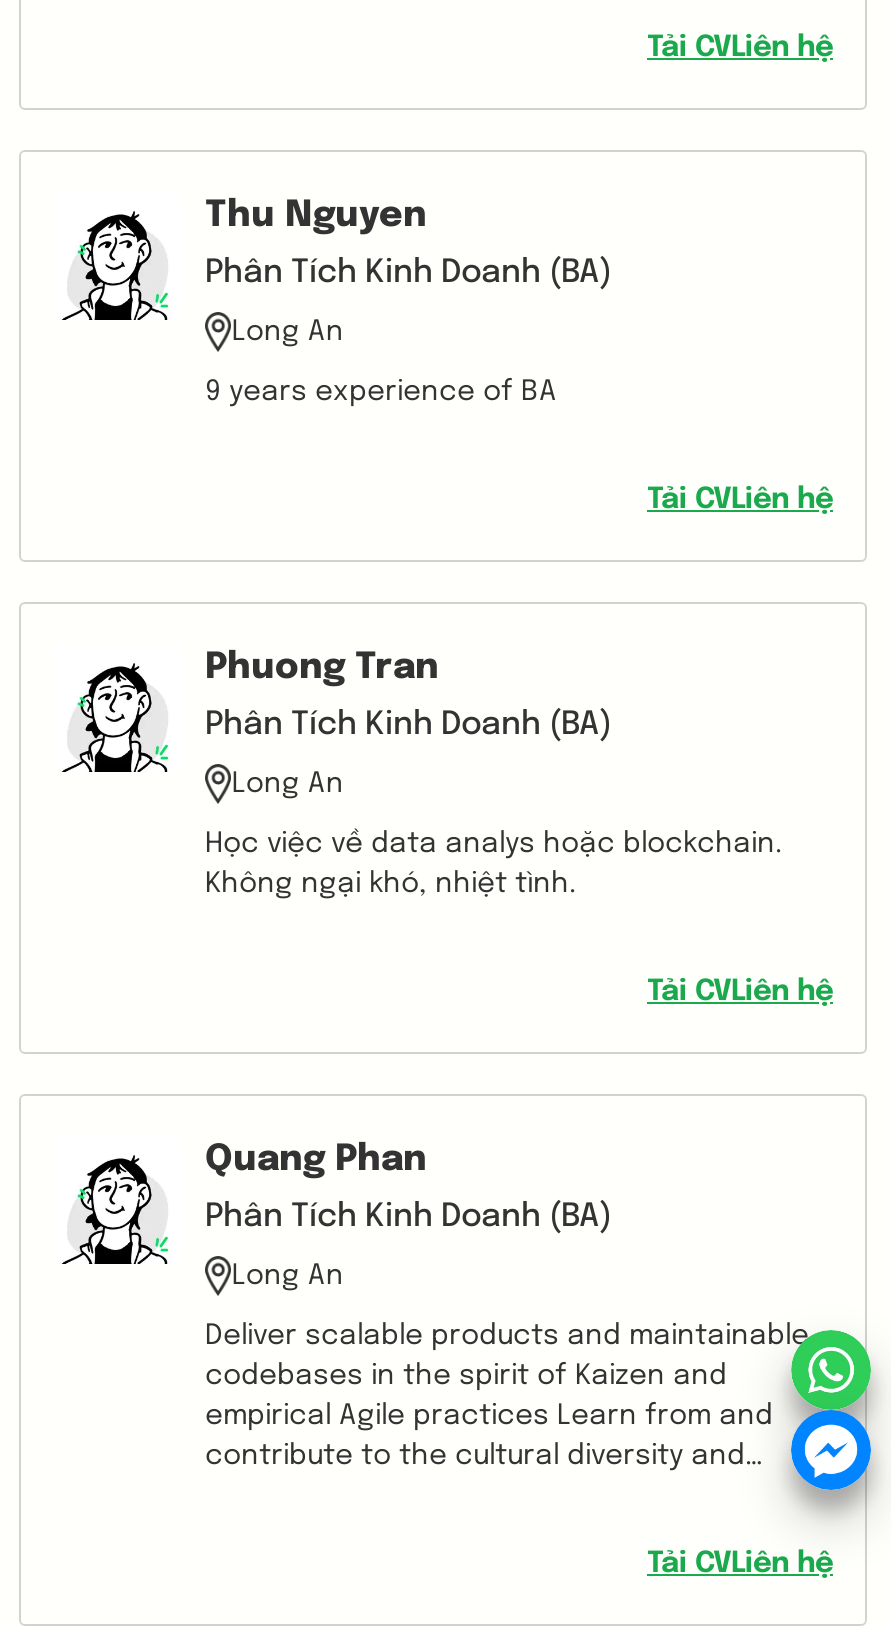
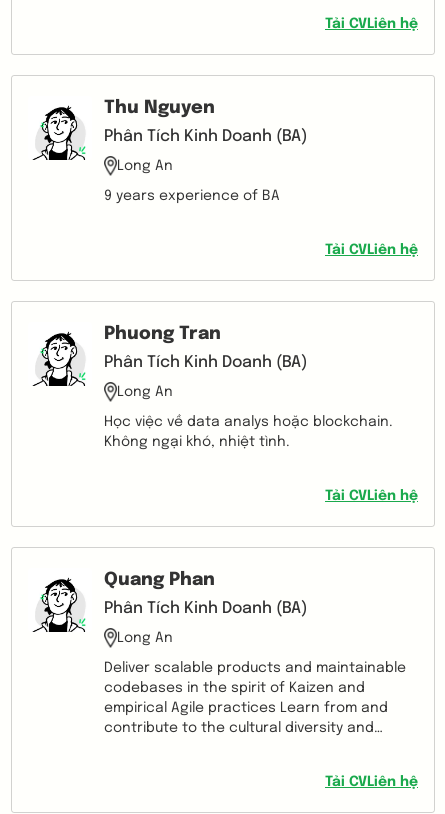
- [image]
